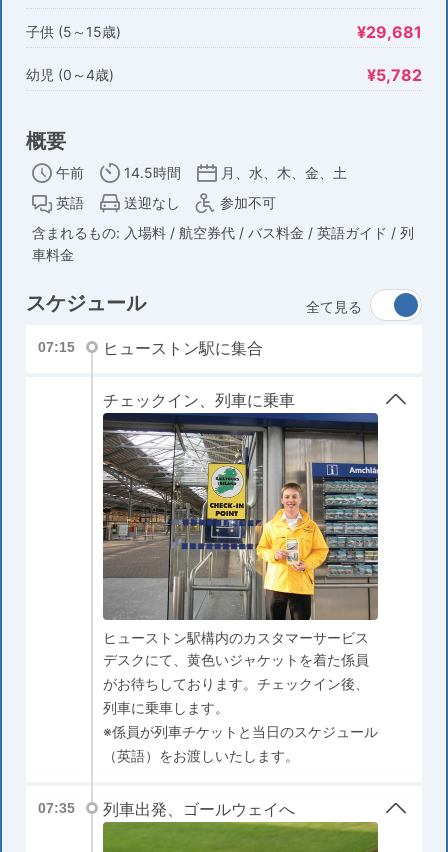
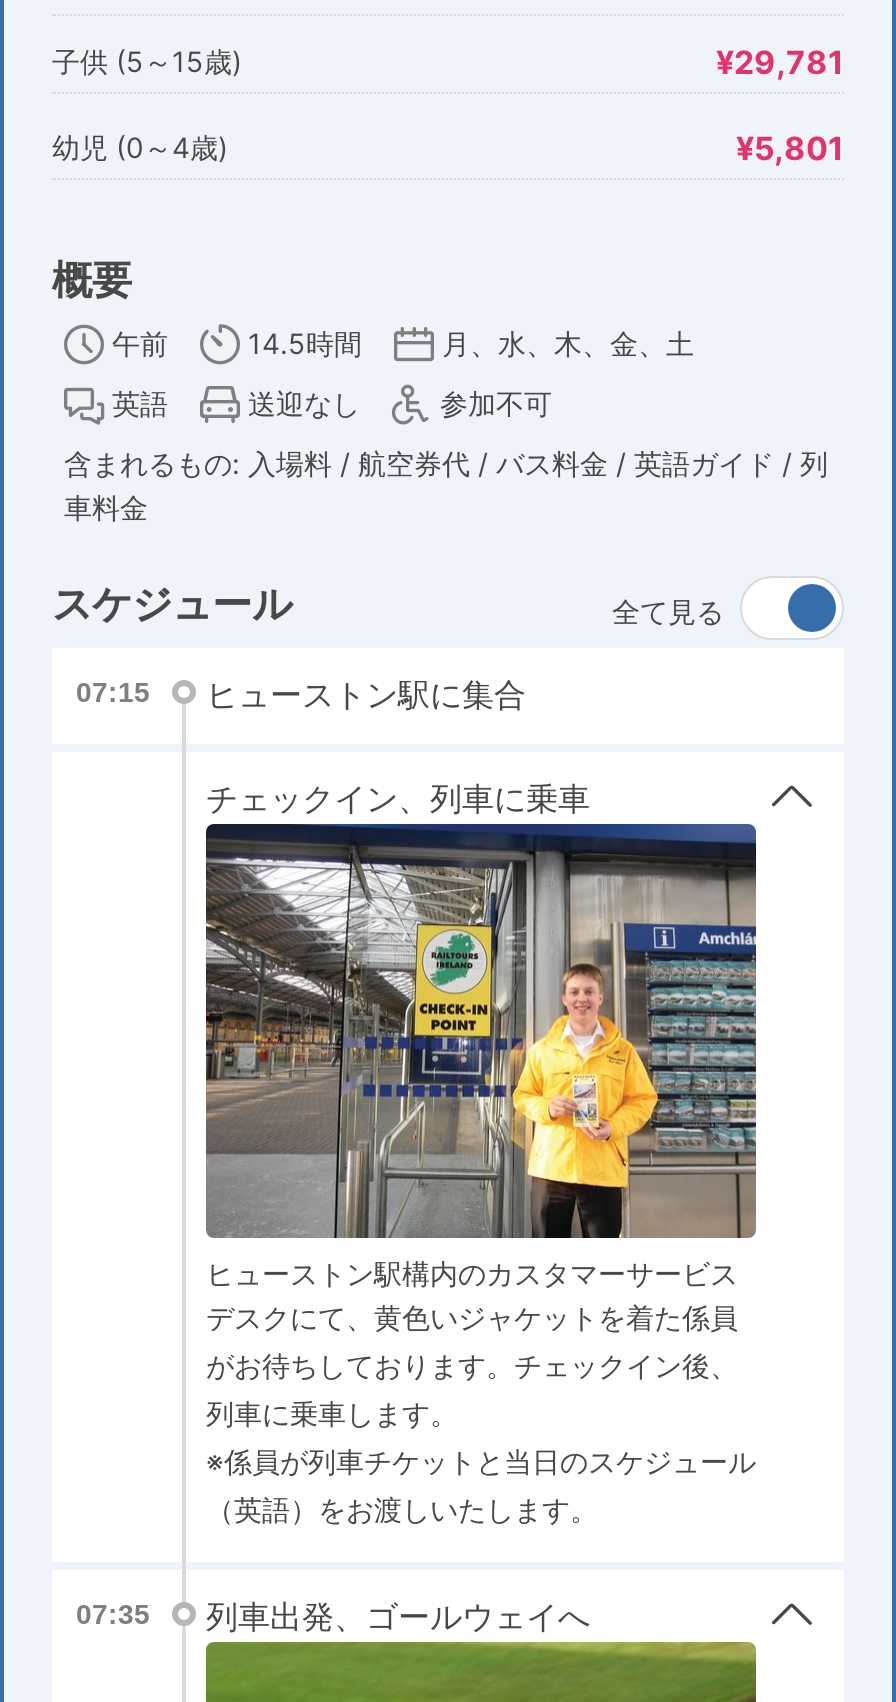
- ¥29,681
+ ¥29,781

- ¥5,782
+ ¥5,801
